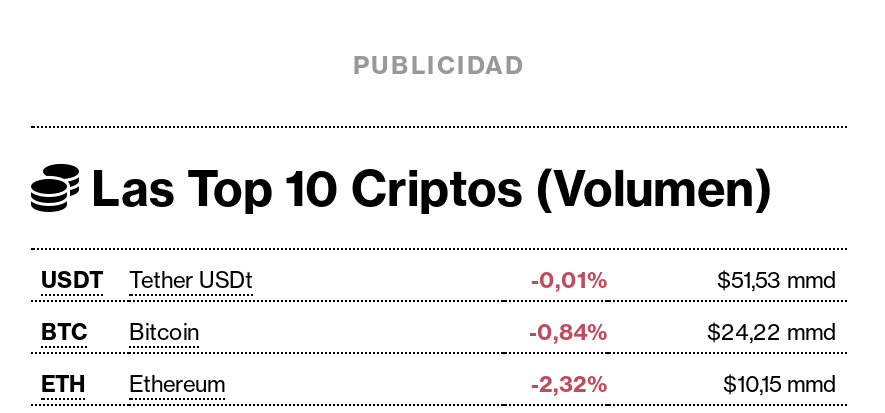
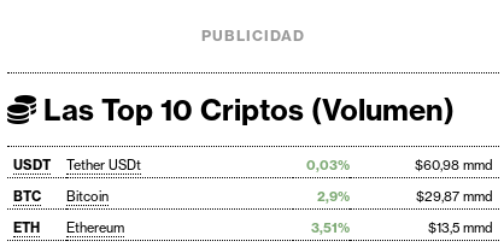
- -0,01%
+ 0,03%

- $51,53 mmd
+ $60,98 mmd

- -0,84%
+ 2,9%

- $24,22 mmd
+ $29,87 mmd

- -2,32%
+ 3,51%

- $10,15 mmd
+ $13,5 mmd
